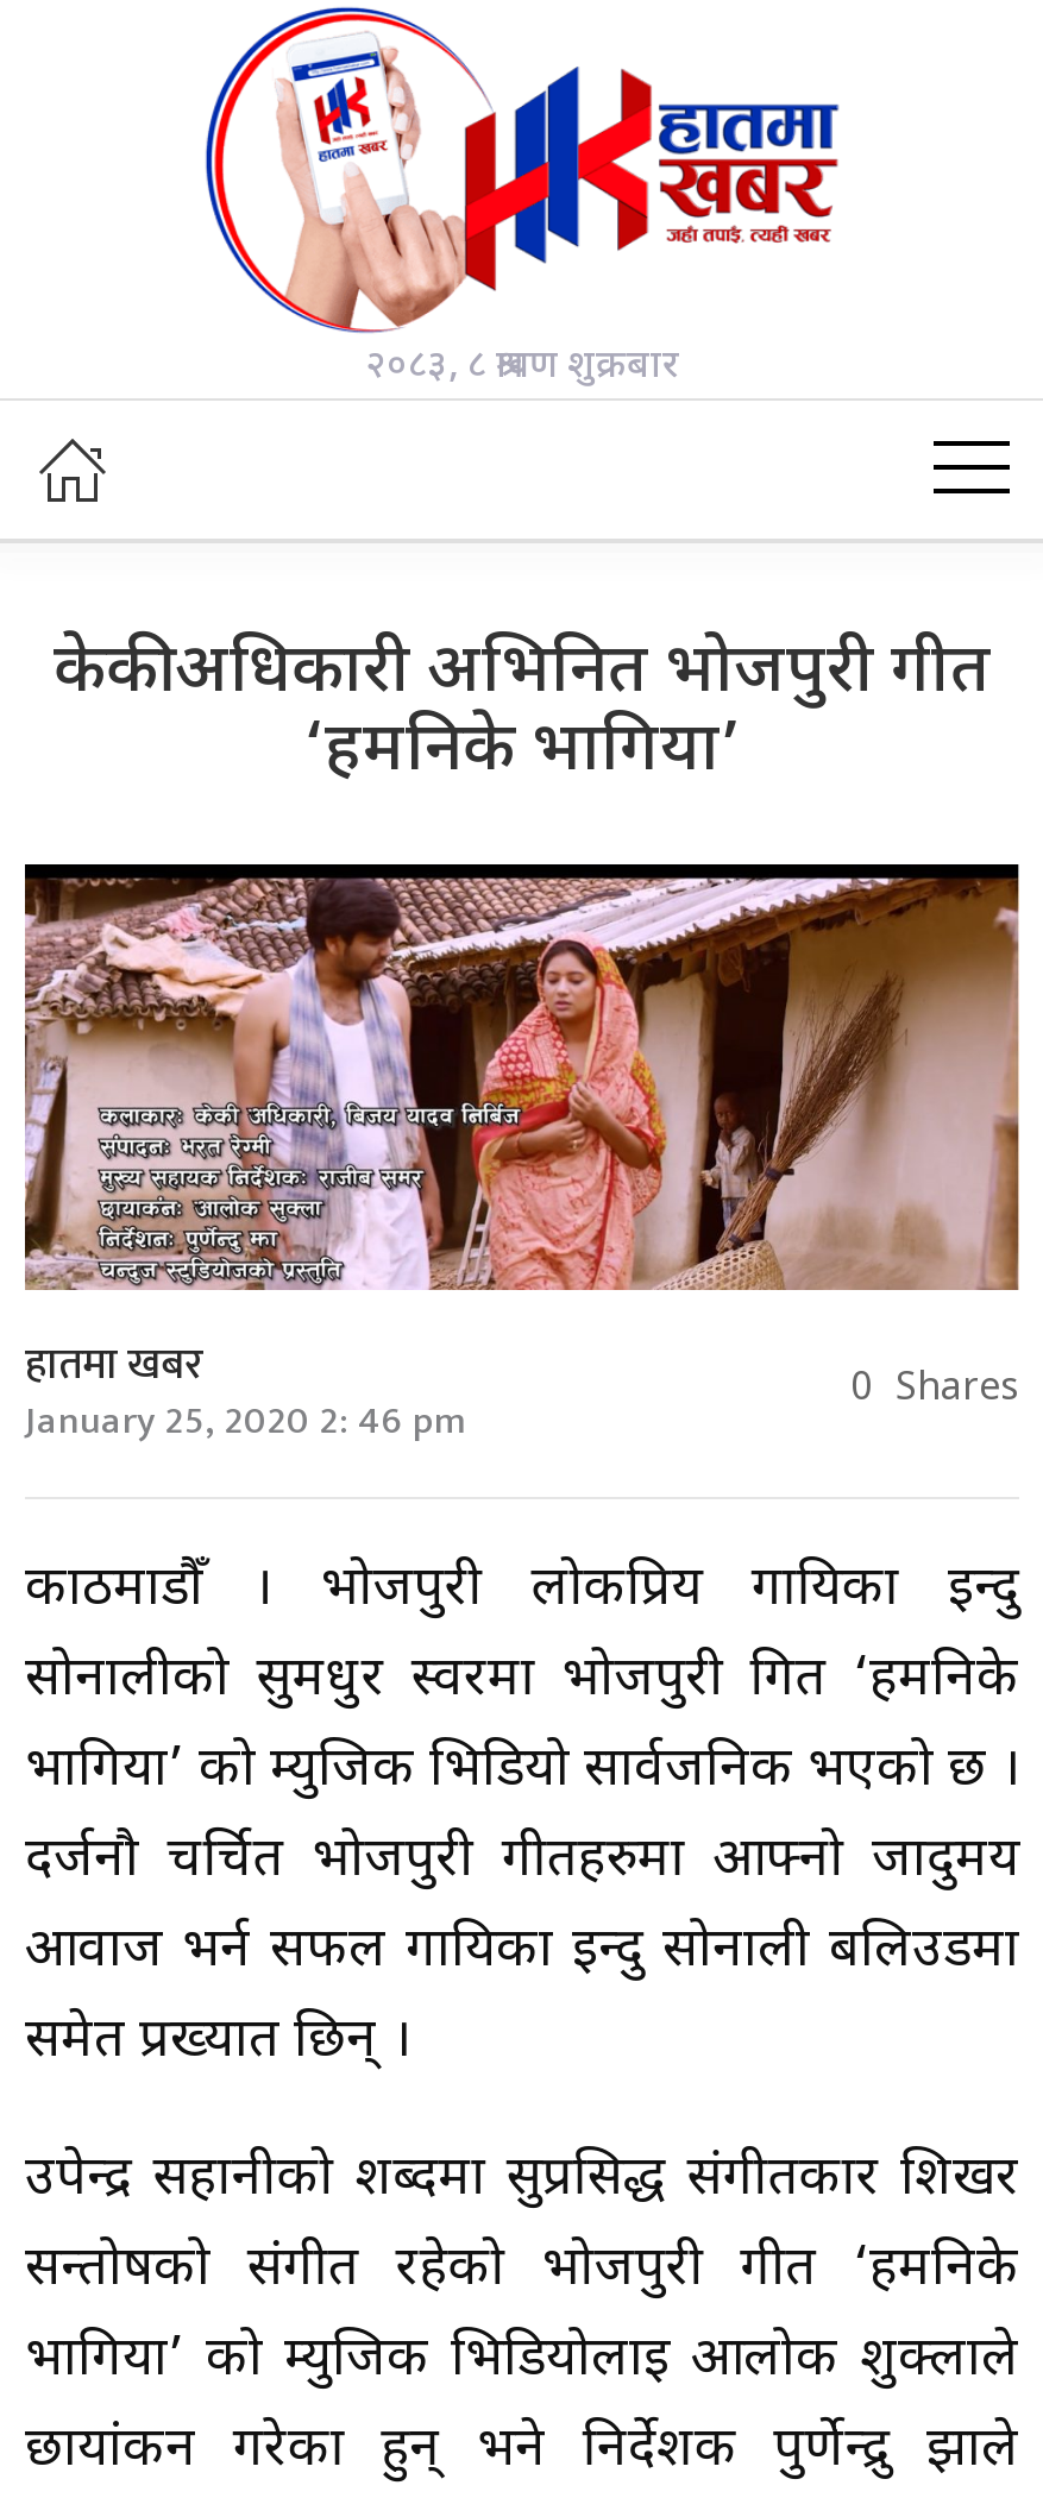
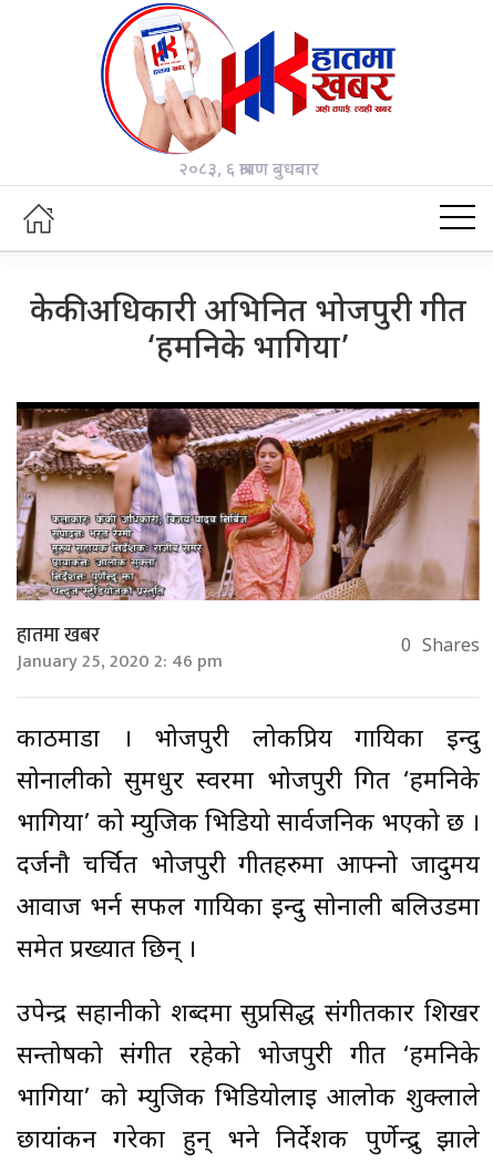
- २०८३, ८ श्रावण शुक्रबार
+ २०८३, ६ श्रावण बुधबार
